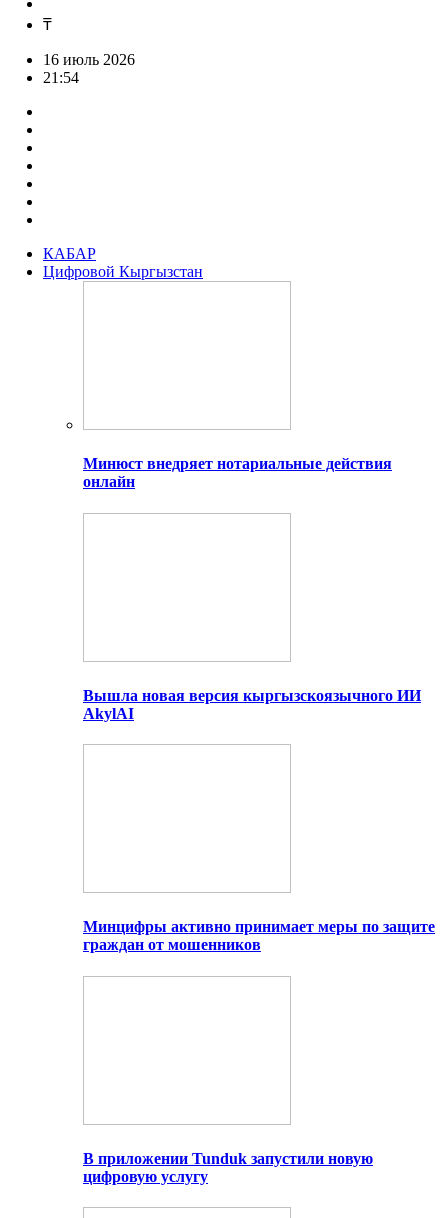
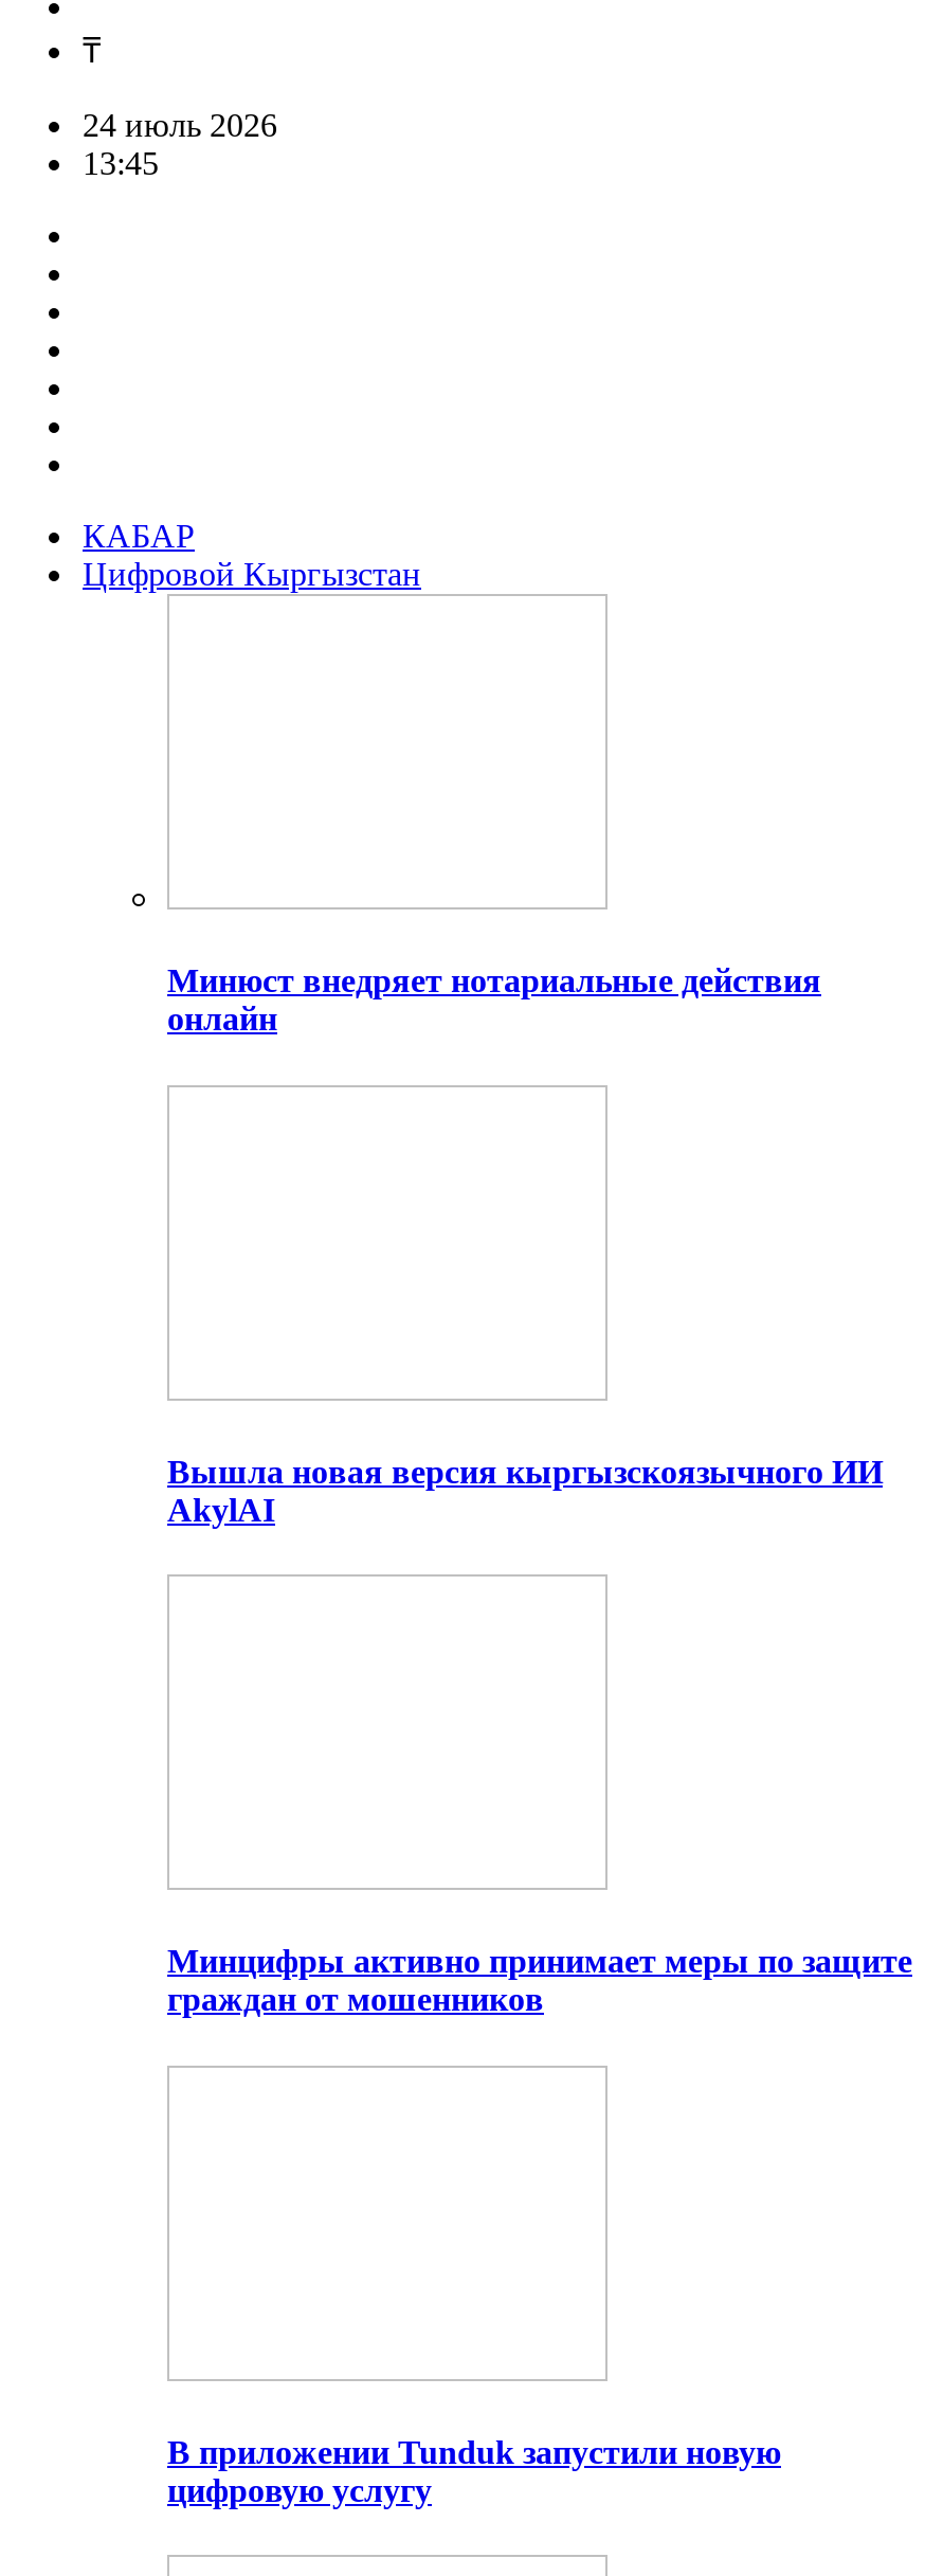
- 16 июль 2026
+ 24 июль 2026

- 21:54
+ 13:45
